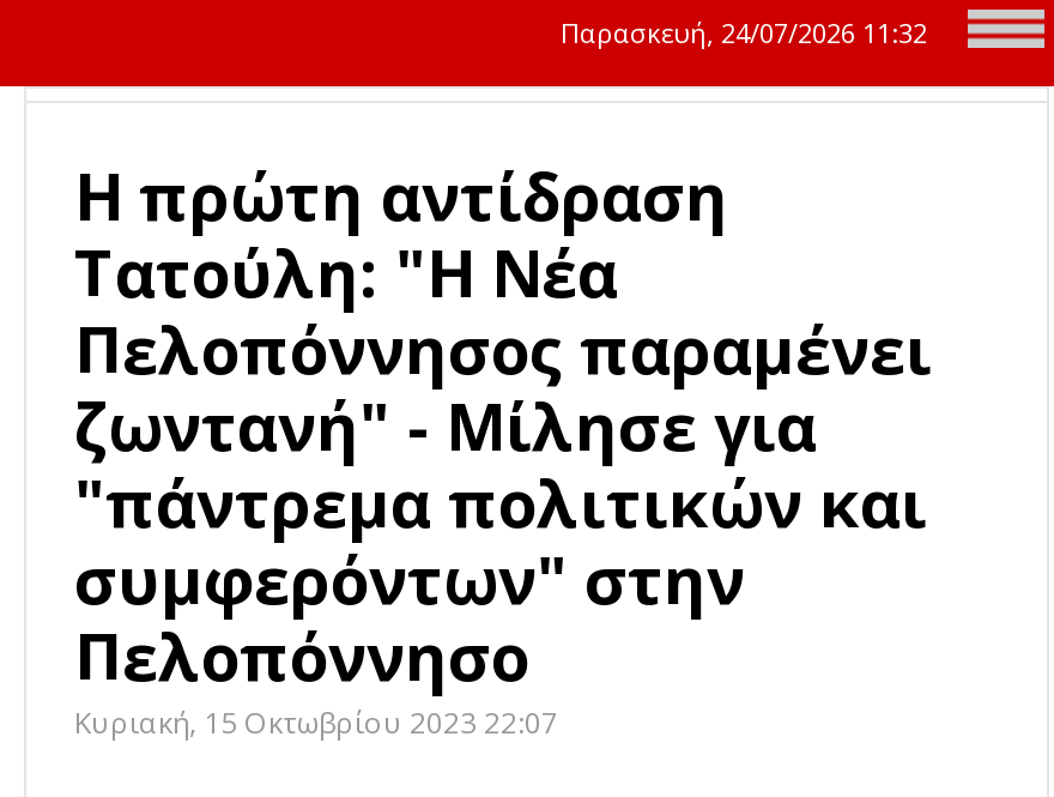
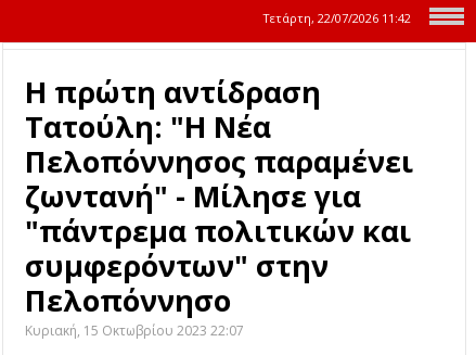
- Παρασκευή, 24/07/2026 11:32
+ Τετάρτη, 22/07/2026 11:42
